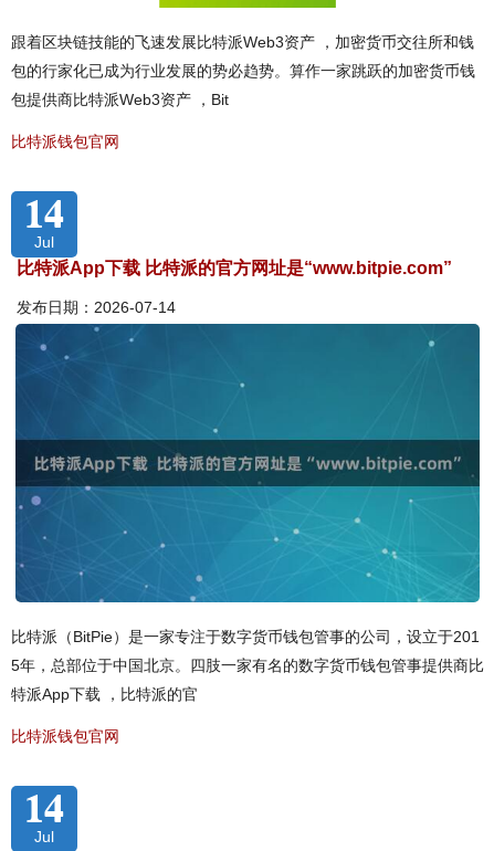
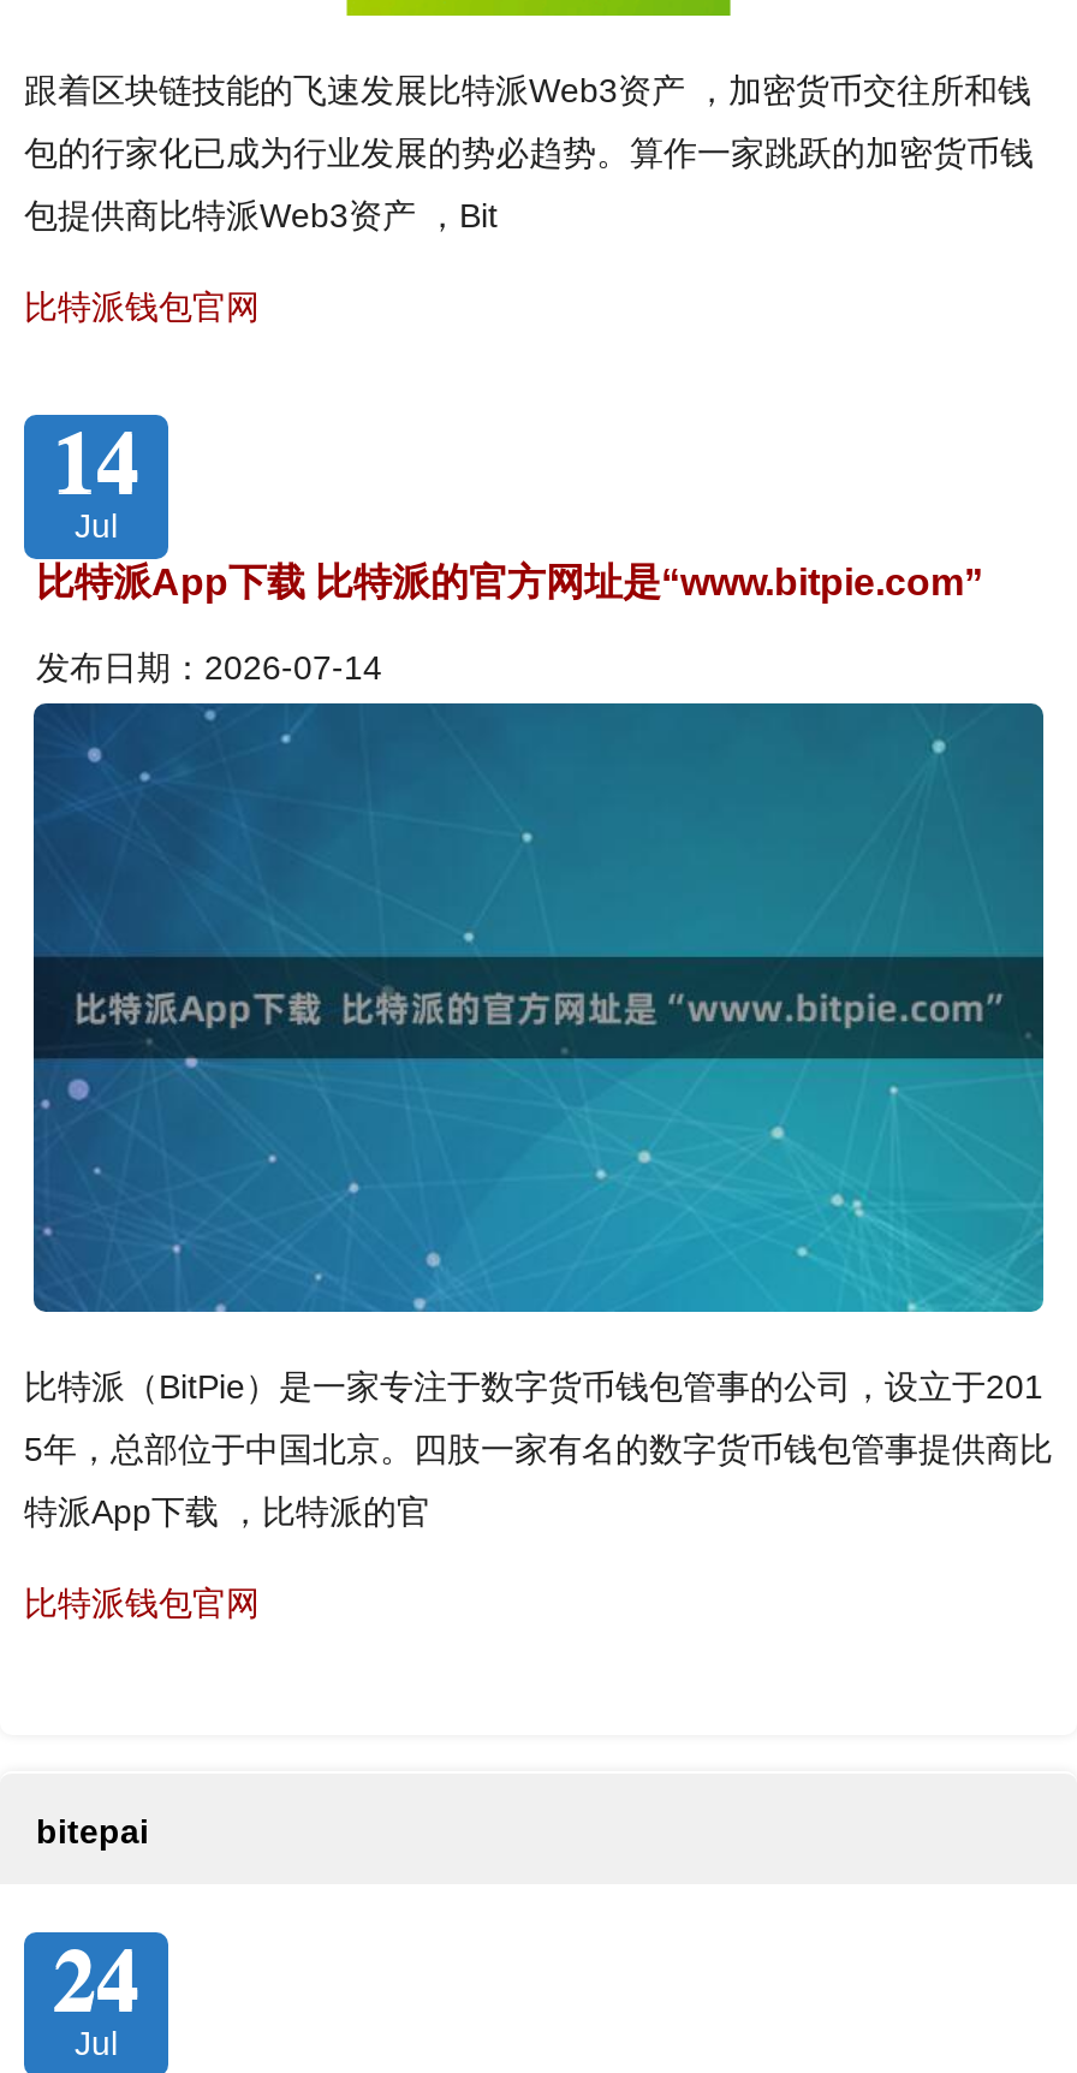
- 14
+ bitepai
+ 24
